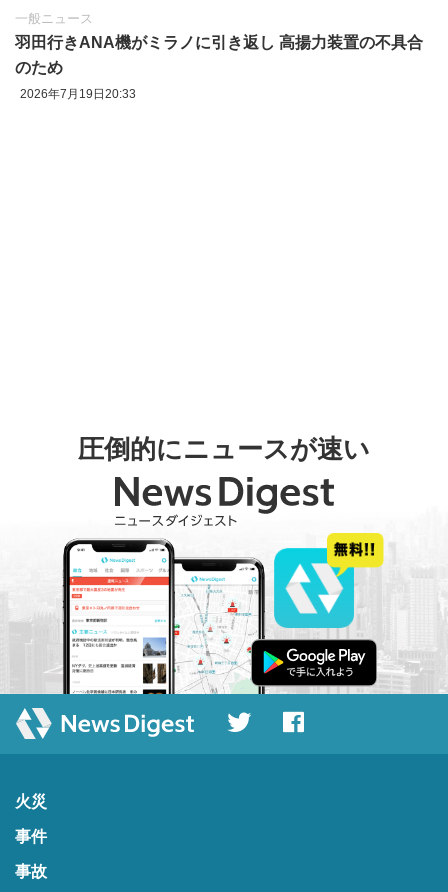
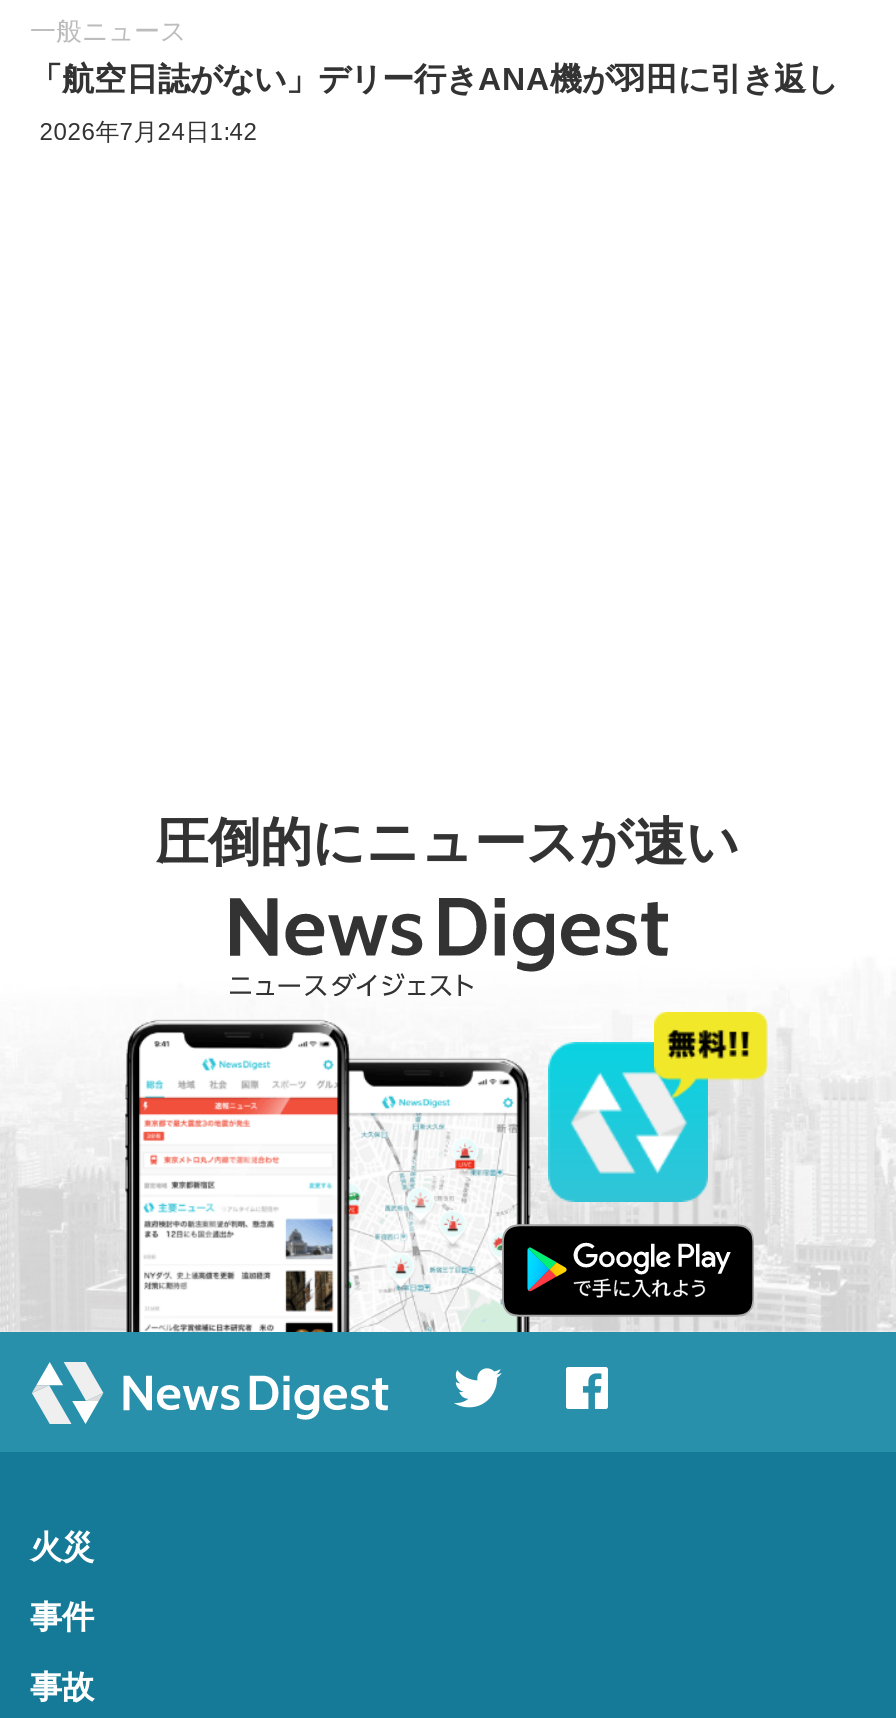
- 羽田行きANA機がミラノに引き返し 高揚力装置の不具合
- のため
- 2026年7月19日20:33
+ 「航空日誌がない」デリー行きANA機が羽田に引き返し
+ 2026年7月24日1:42
